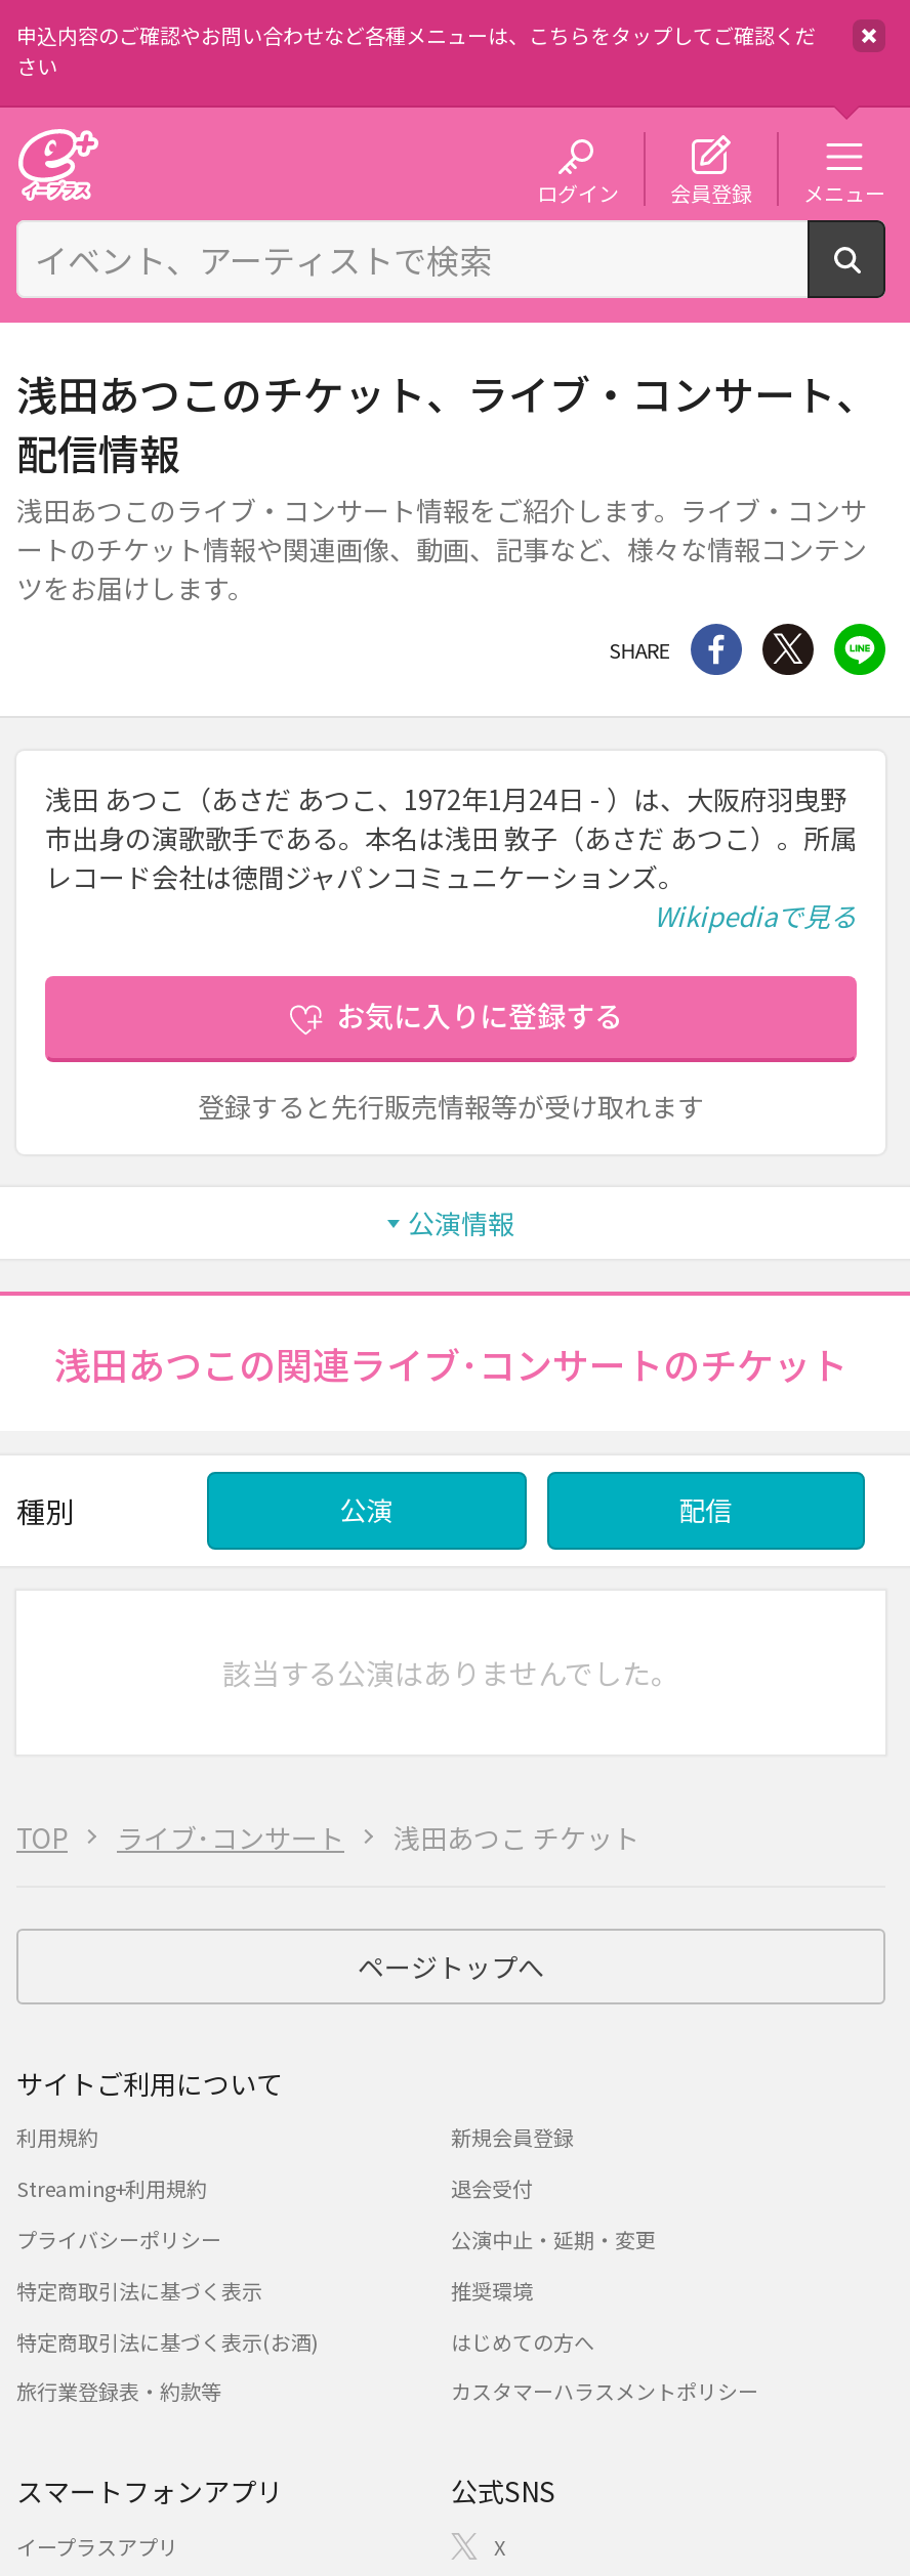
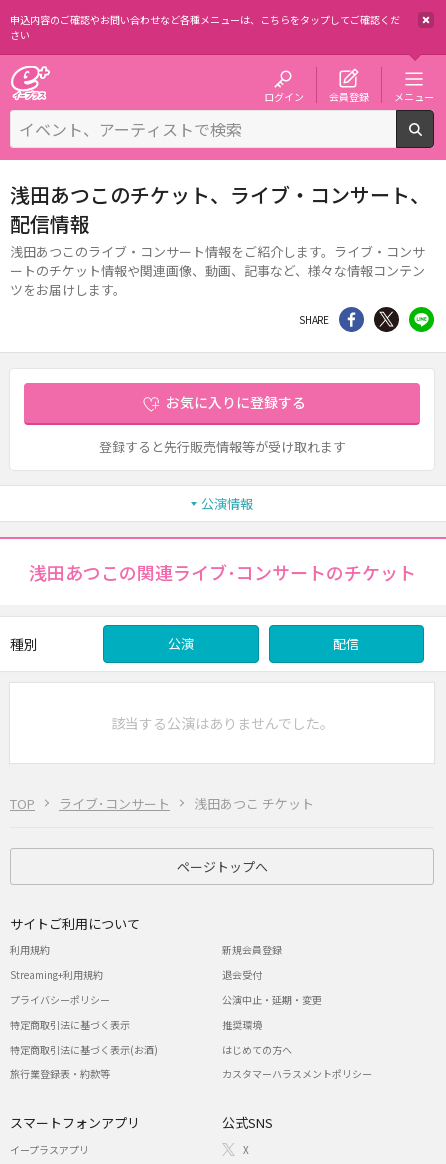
- 浅田 あつこ（あさだ あつこ、1972年1月24日 - ）は、大阪府羽曳野
- 市出身の演歌歌手である。本名は浅田 敦子（あさだ あつこ）。所属
- レコード会社は徳間ジャパンコミュニケーションズ。
- Wikipediaで見る
